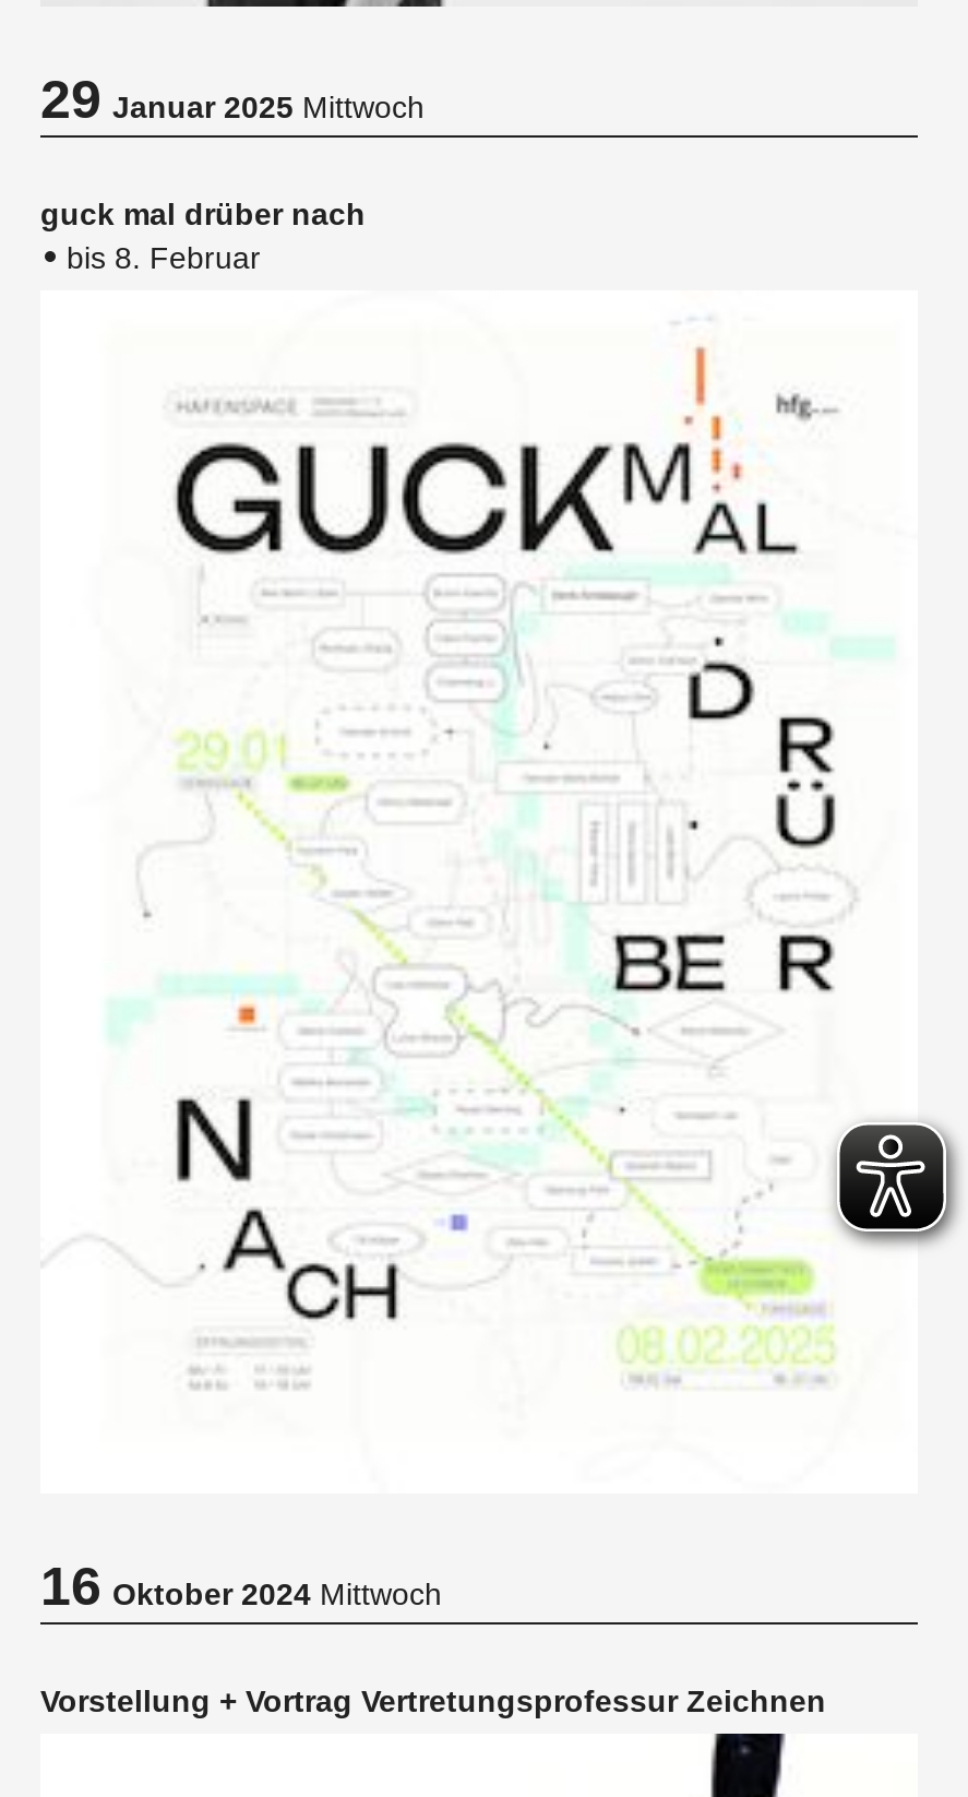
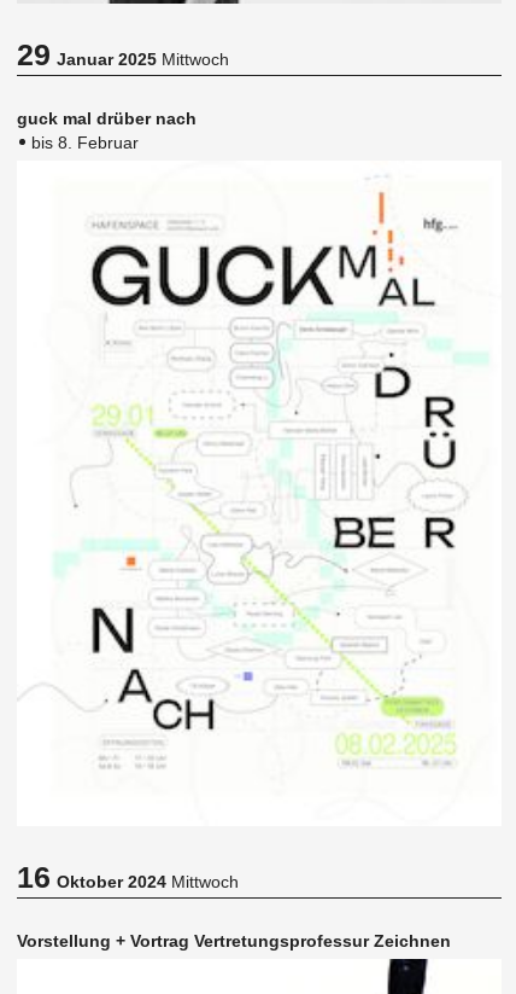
- [image]
